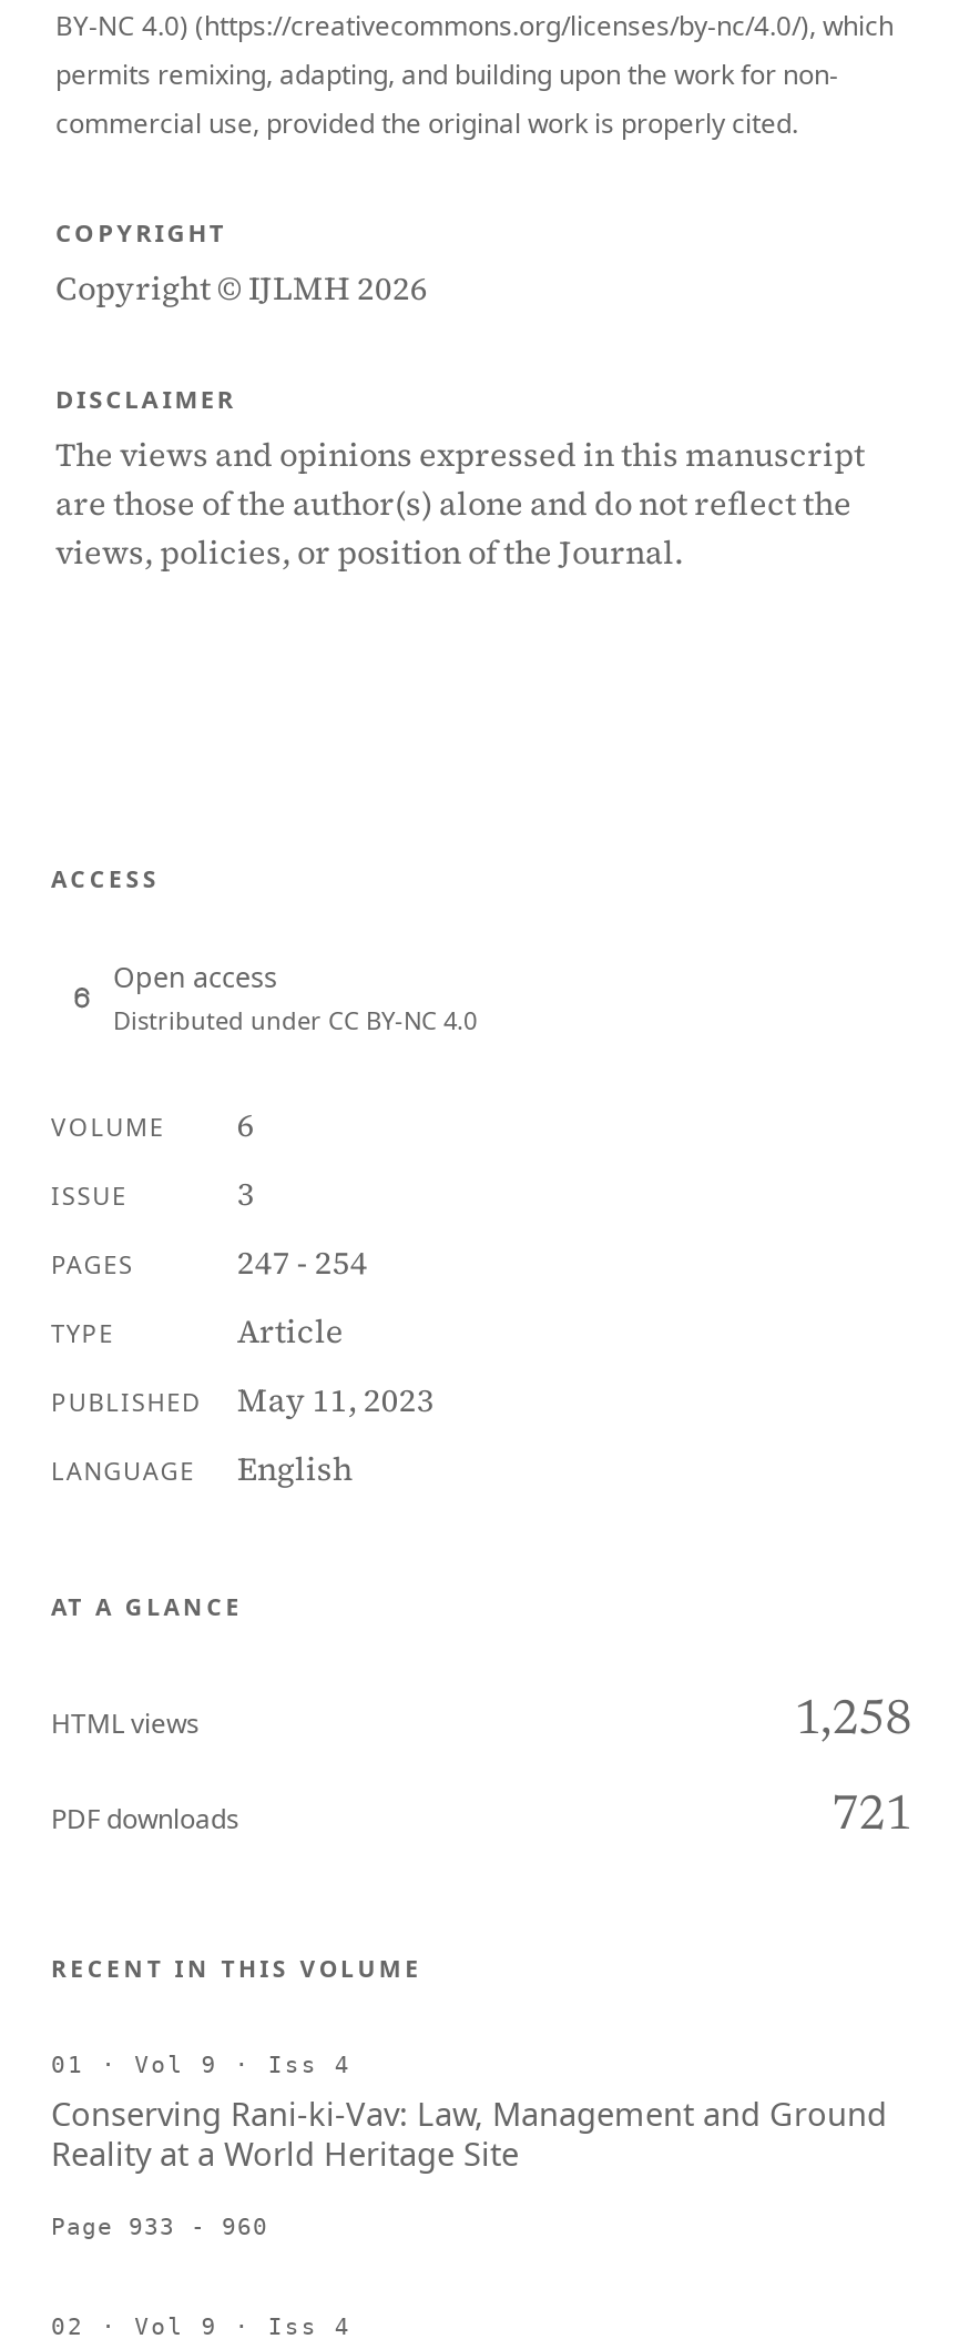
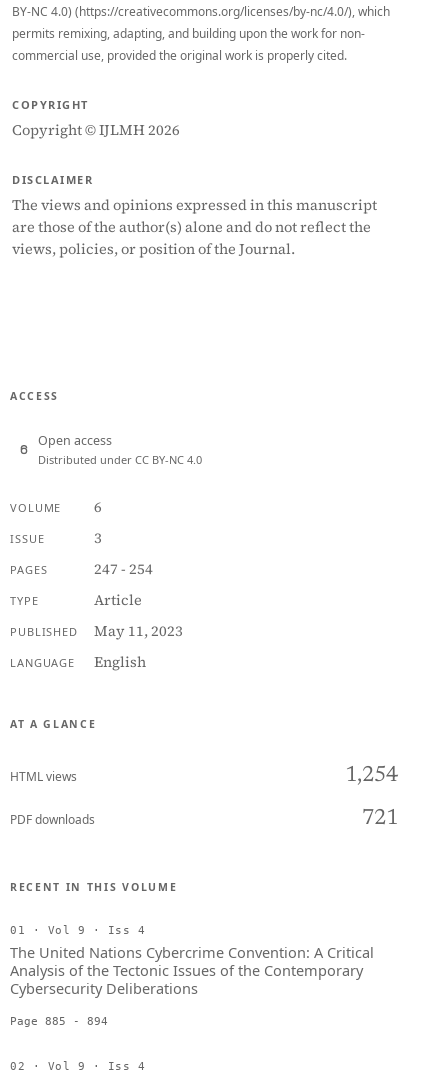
- 1,258
+ 1,254

- Conserving Rani-ki-Vav: Law, Management and Ground
- Reality at a World Heritage Site
+ The United Nations Cybercrime Convention: A Critical
+ Analysis of the Tectonic Issues of the Contemporary
+ Cybersecurity Deliberations

- Page 933 - 960
+ Page 885 - 894
